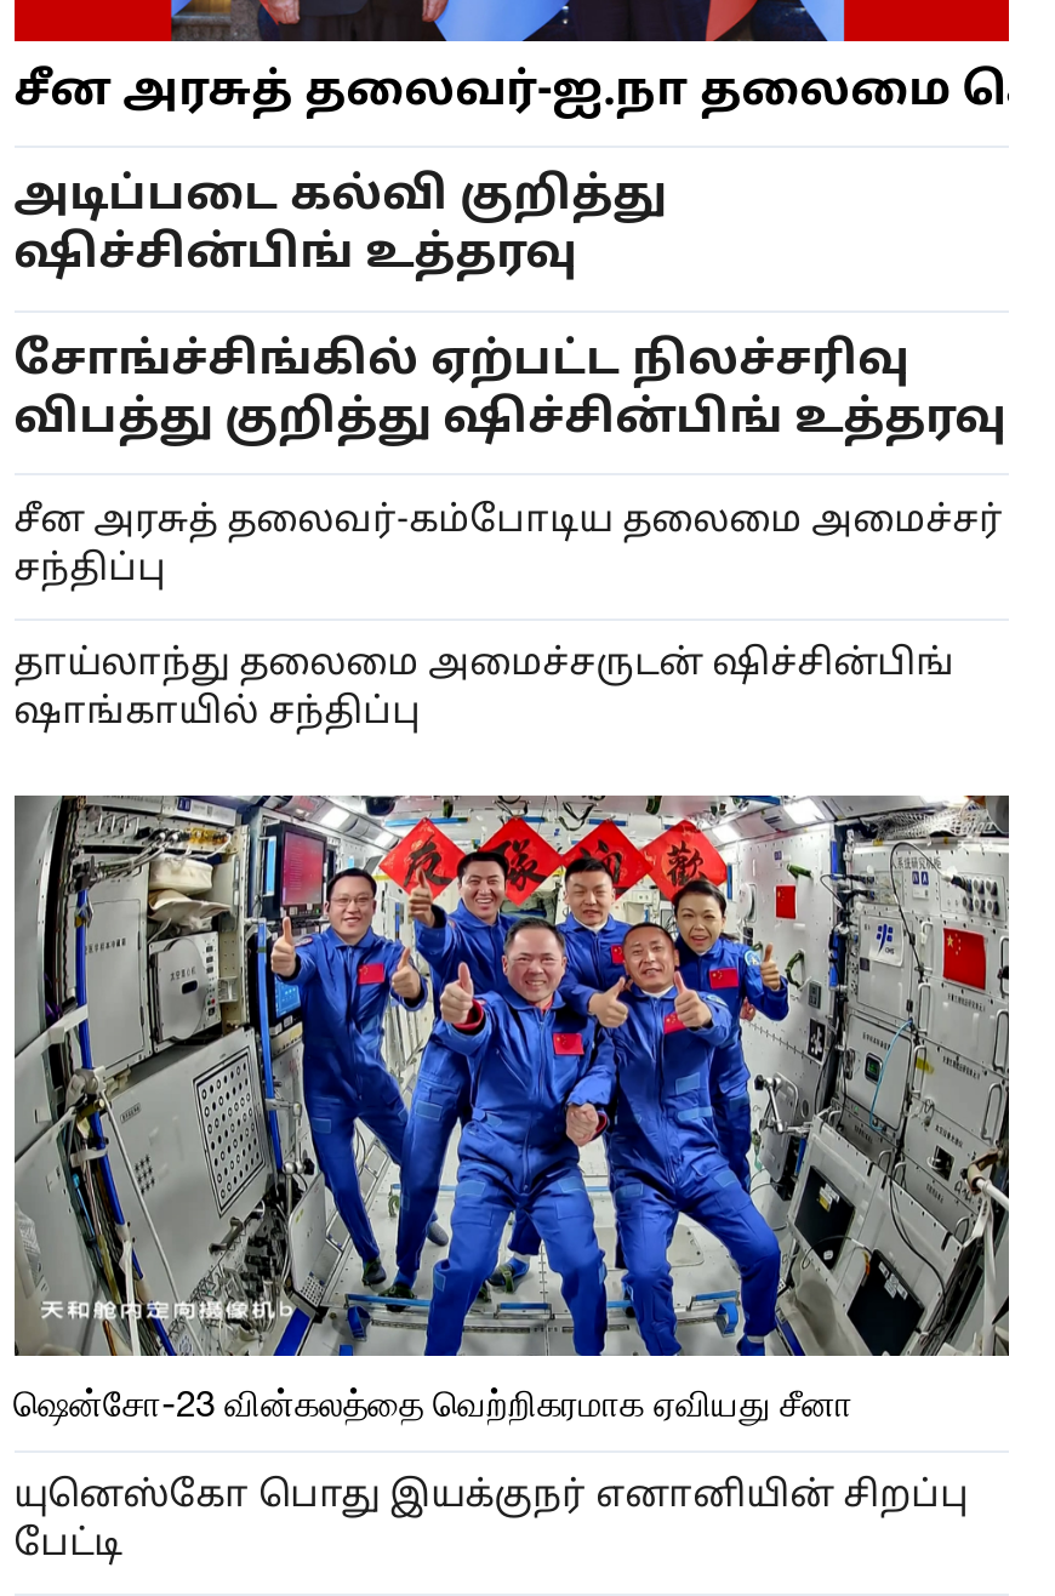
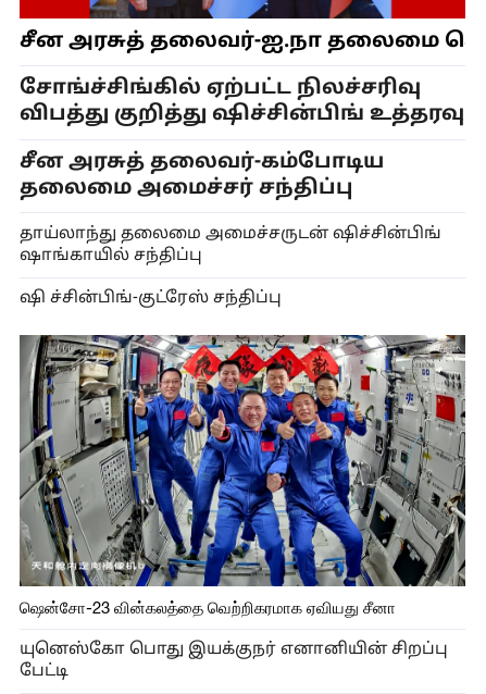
- அடிப்படை கல்வி குறித்து
- ஷிச்சின்பிங் உத்தரவு

moved up: சோங்ச்சிங்கில் ஏற்பட்ட நிலச்சரிவு | விபத்து குறித்து ஷிச்சின்பிங் உத்தரவு

moved up: தாய்லாந்து தலைமை அமைச்சருடன் ஷிச்சின்பிங் | ஷாங்காயில் சந்திப்பு

+ ஷி ச்சின்பிங்-குட்ரேஸ் சந்திப்பு
